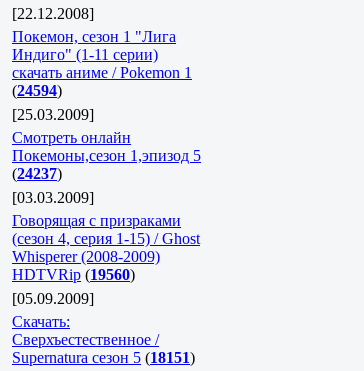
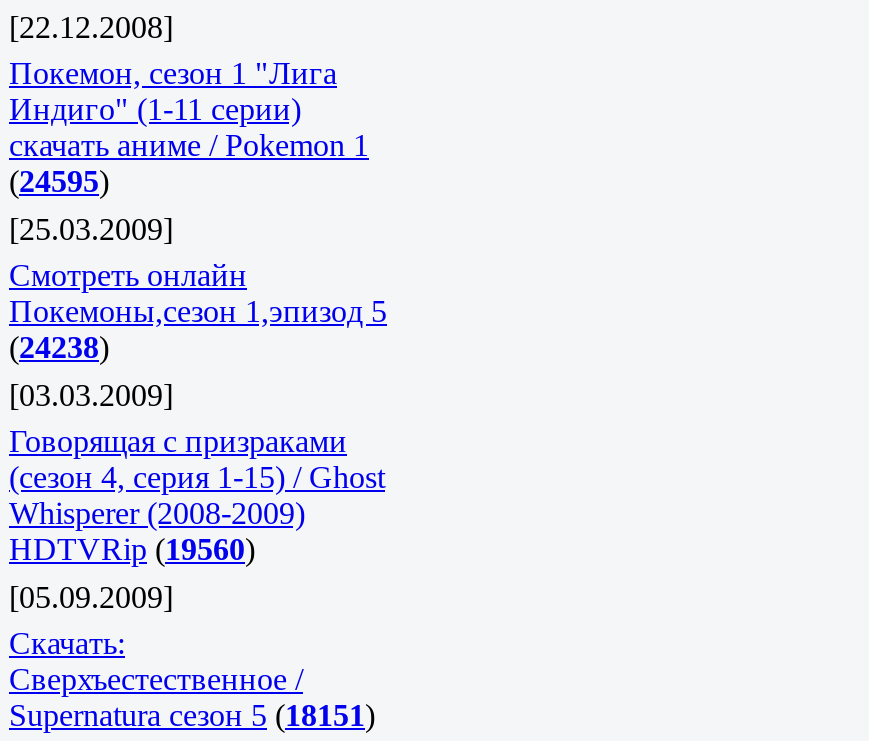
- (24594)
+ (24595)

- (24237)
+ (24238)
